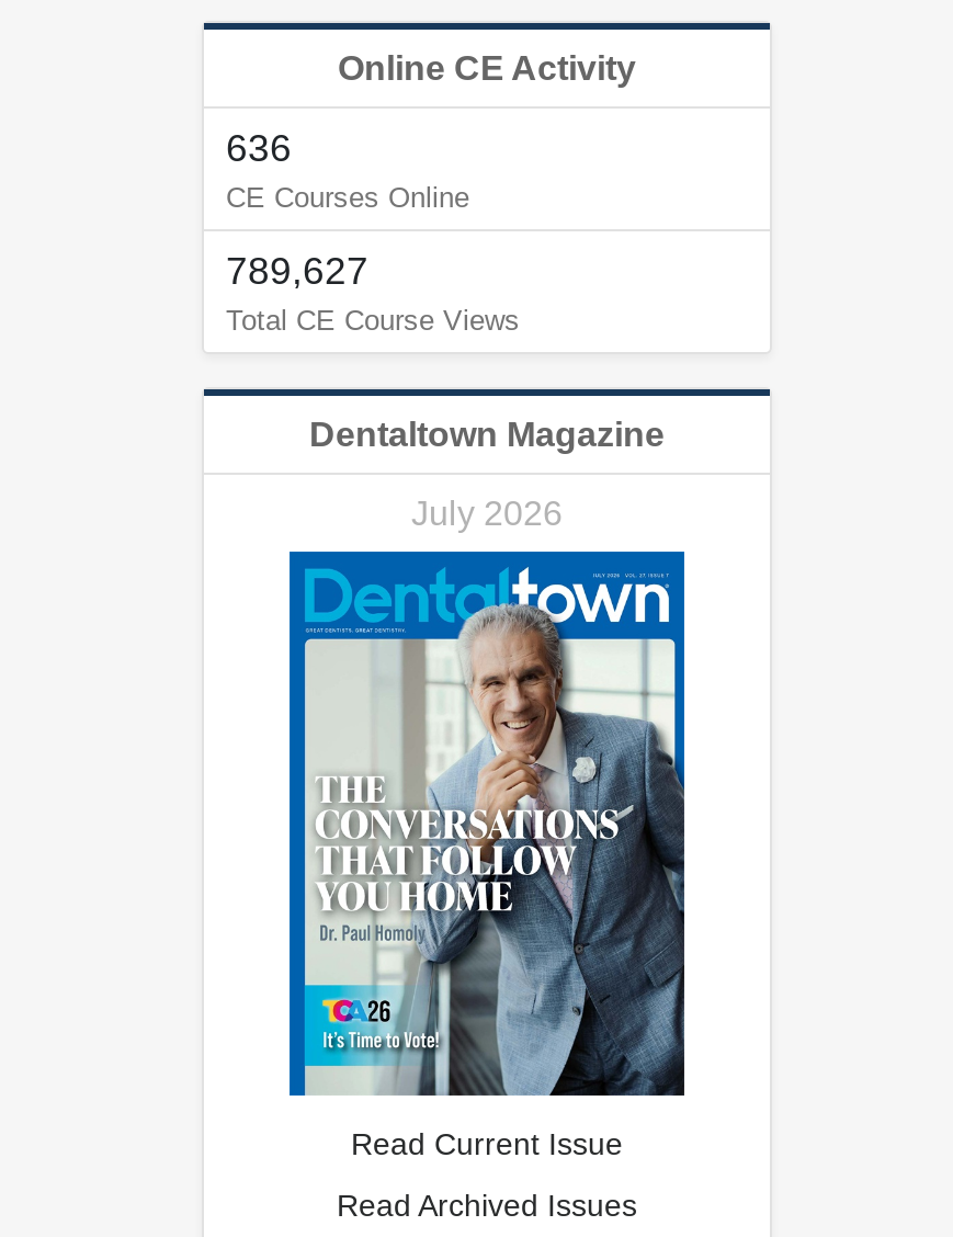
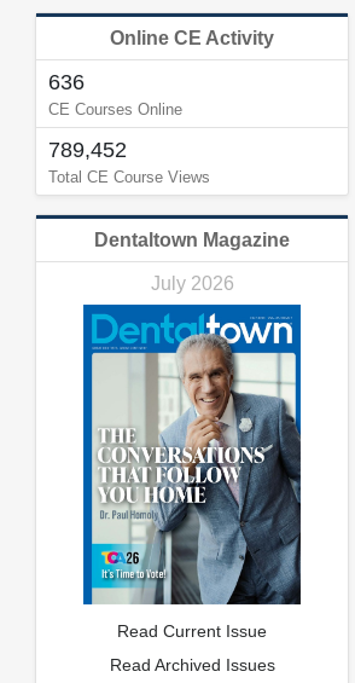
- 789,627
+ 789,452
